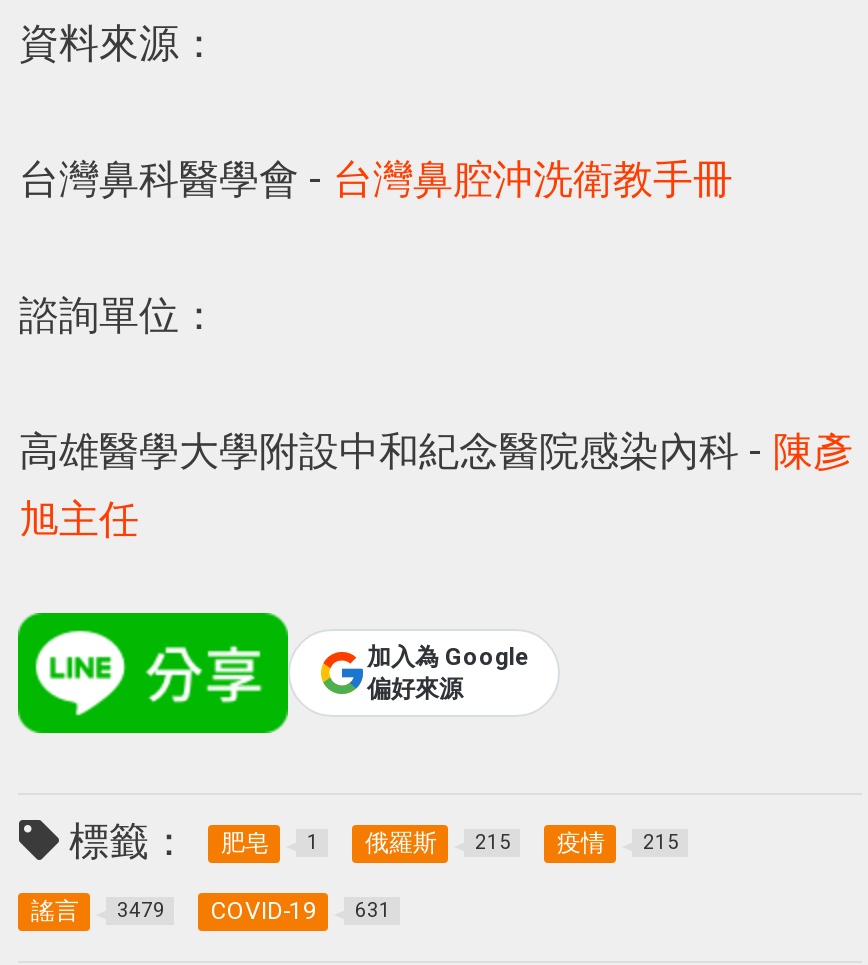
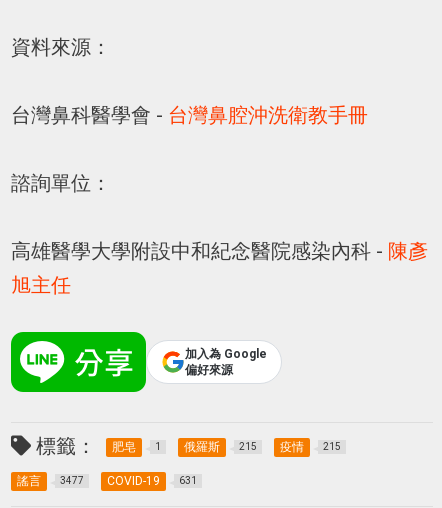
- 謠言 3479
+ 謠言 3477
